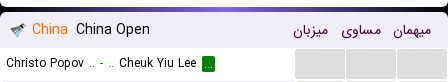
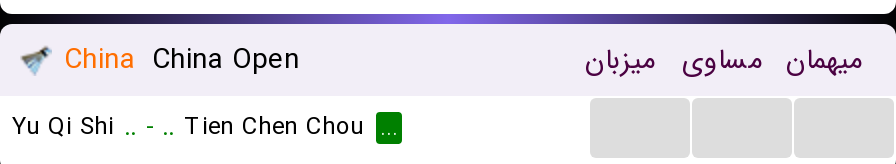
- Christo Popov .. - .. Cheuk Yiu Lee ...
+ Yu Qi Shi .. - .. Tien Chen Chou ...
